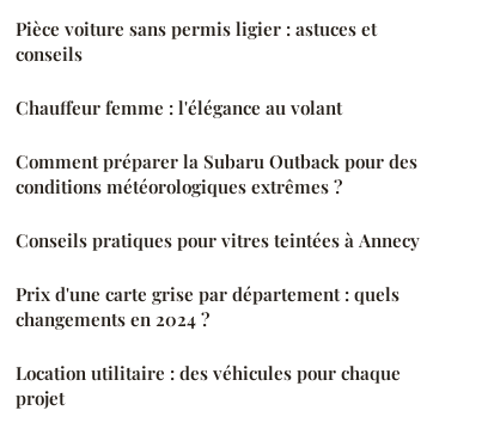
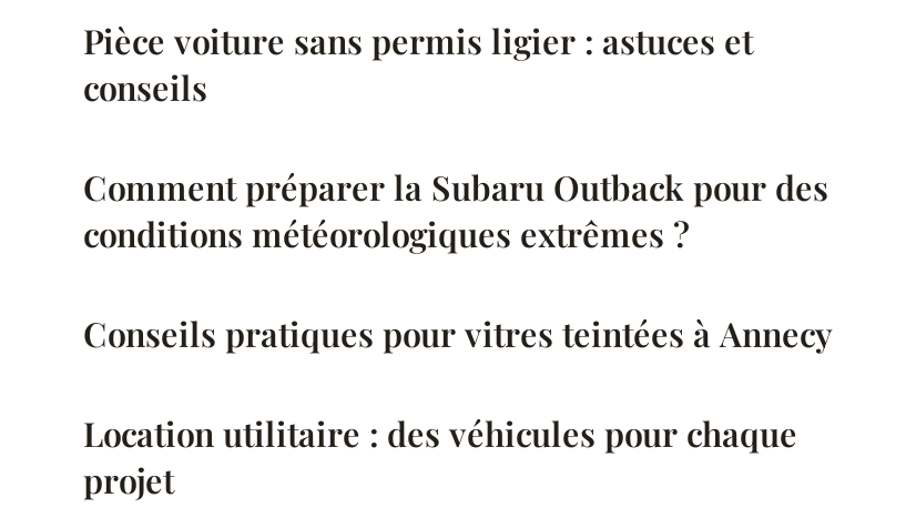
- Chauffeur femme : l'élégance au volant

- Prix d'une carte grise par département : quels
- changements en 2024 ?
